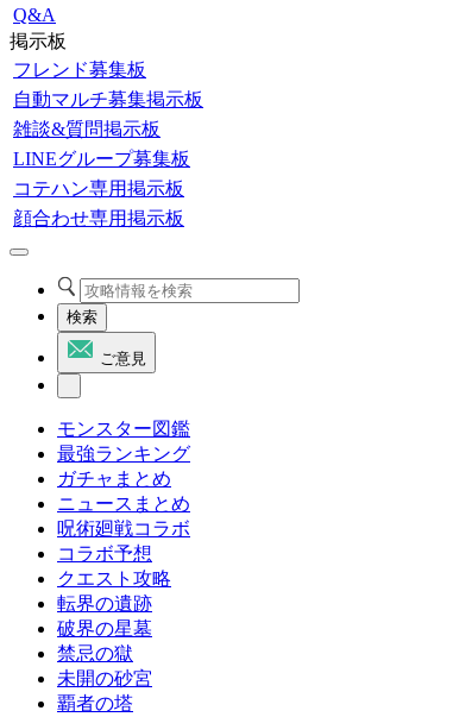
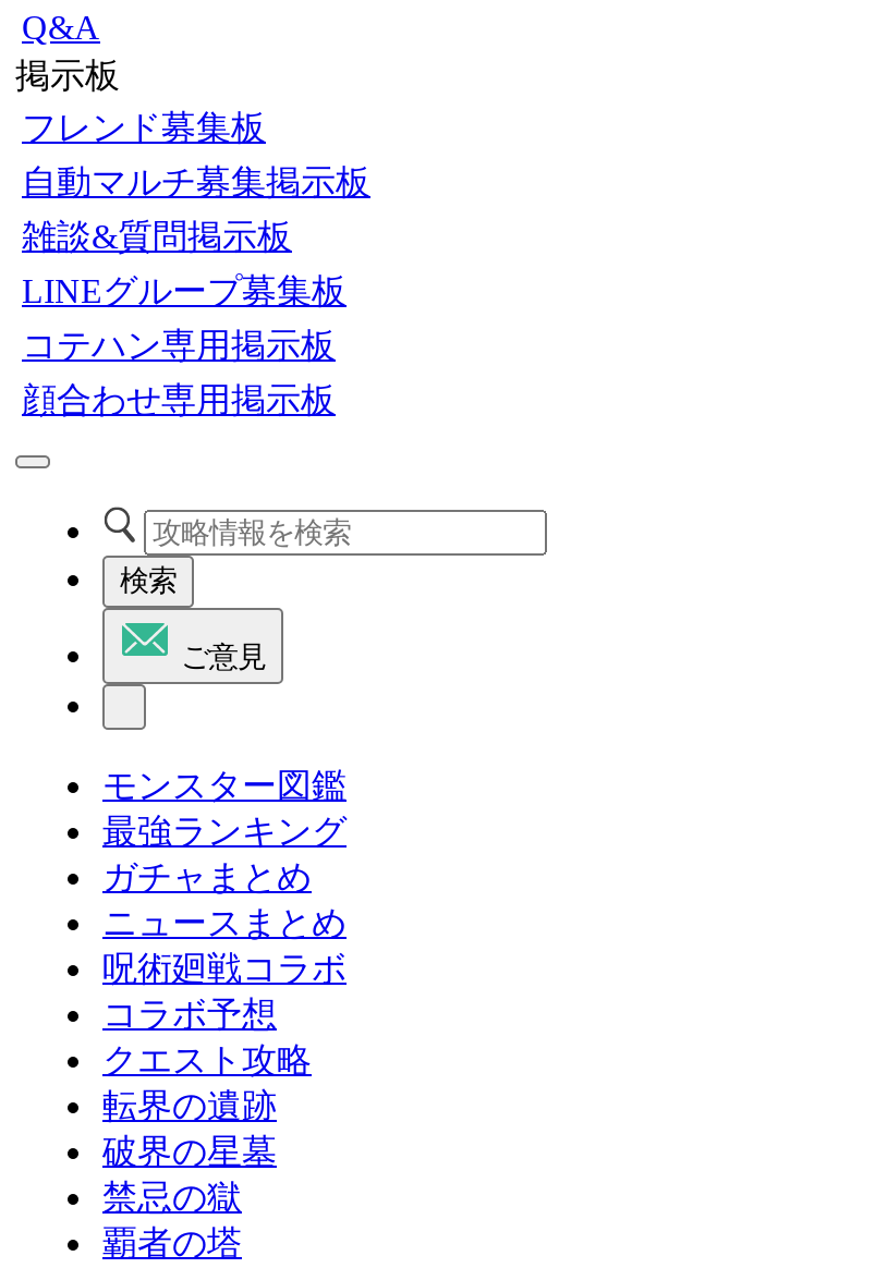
- 未開の砂宮
